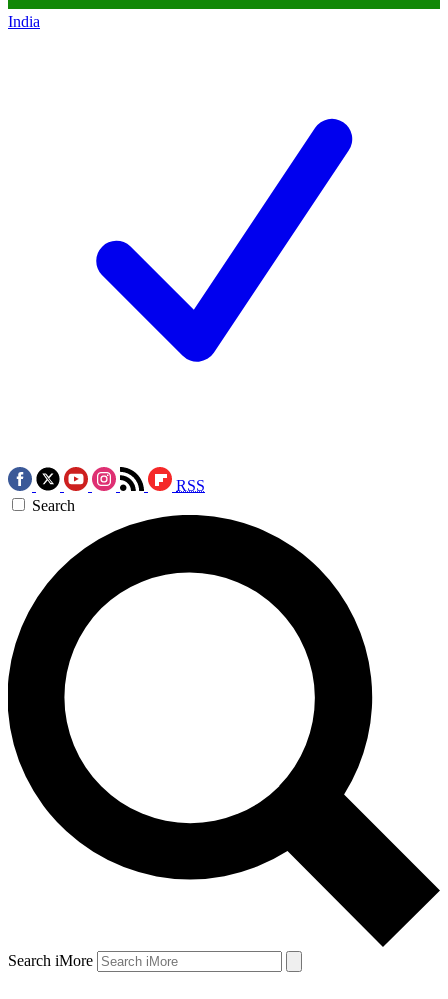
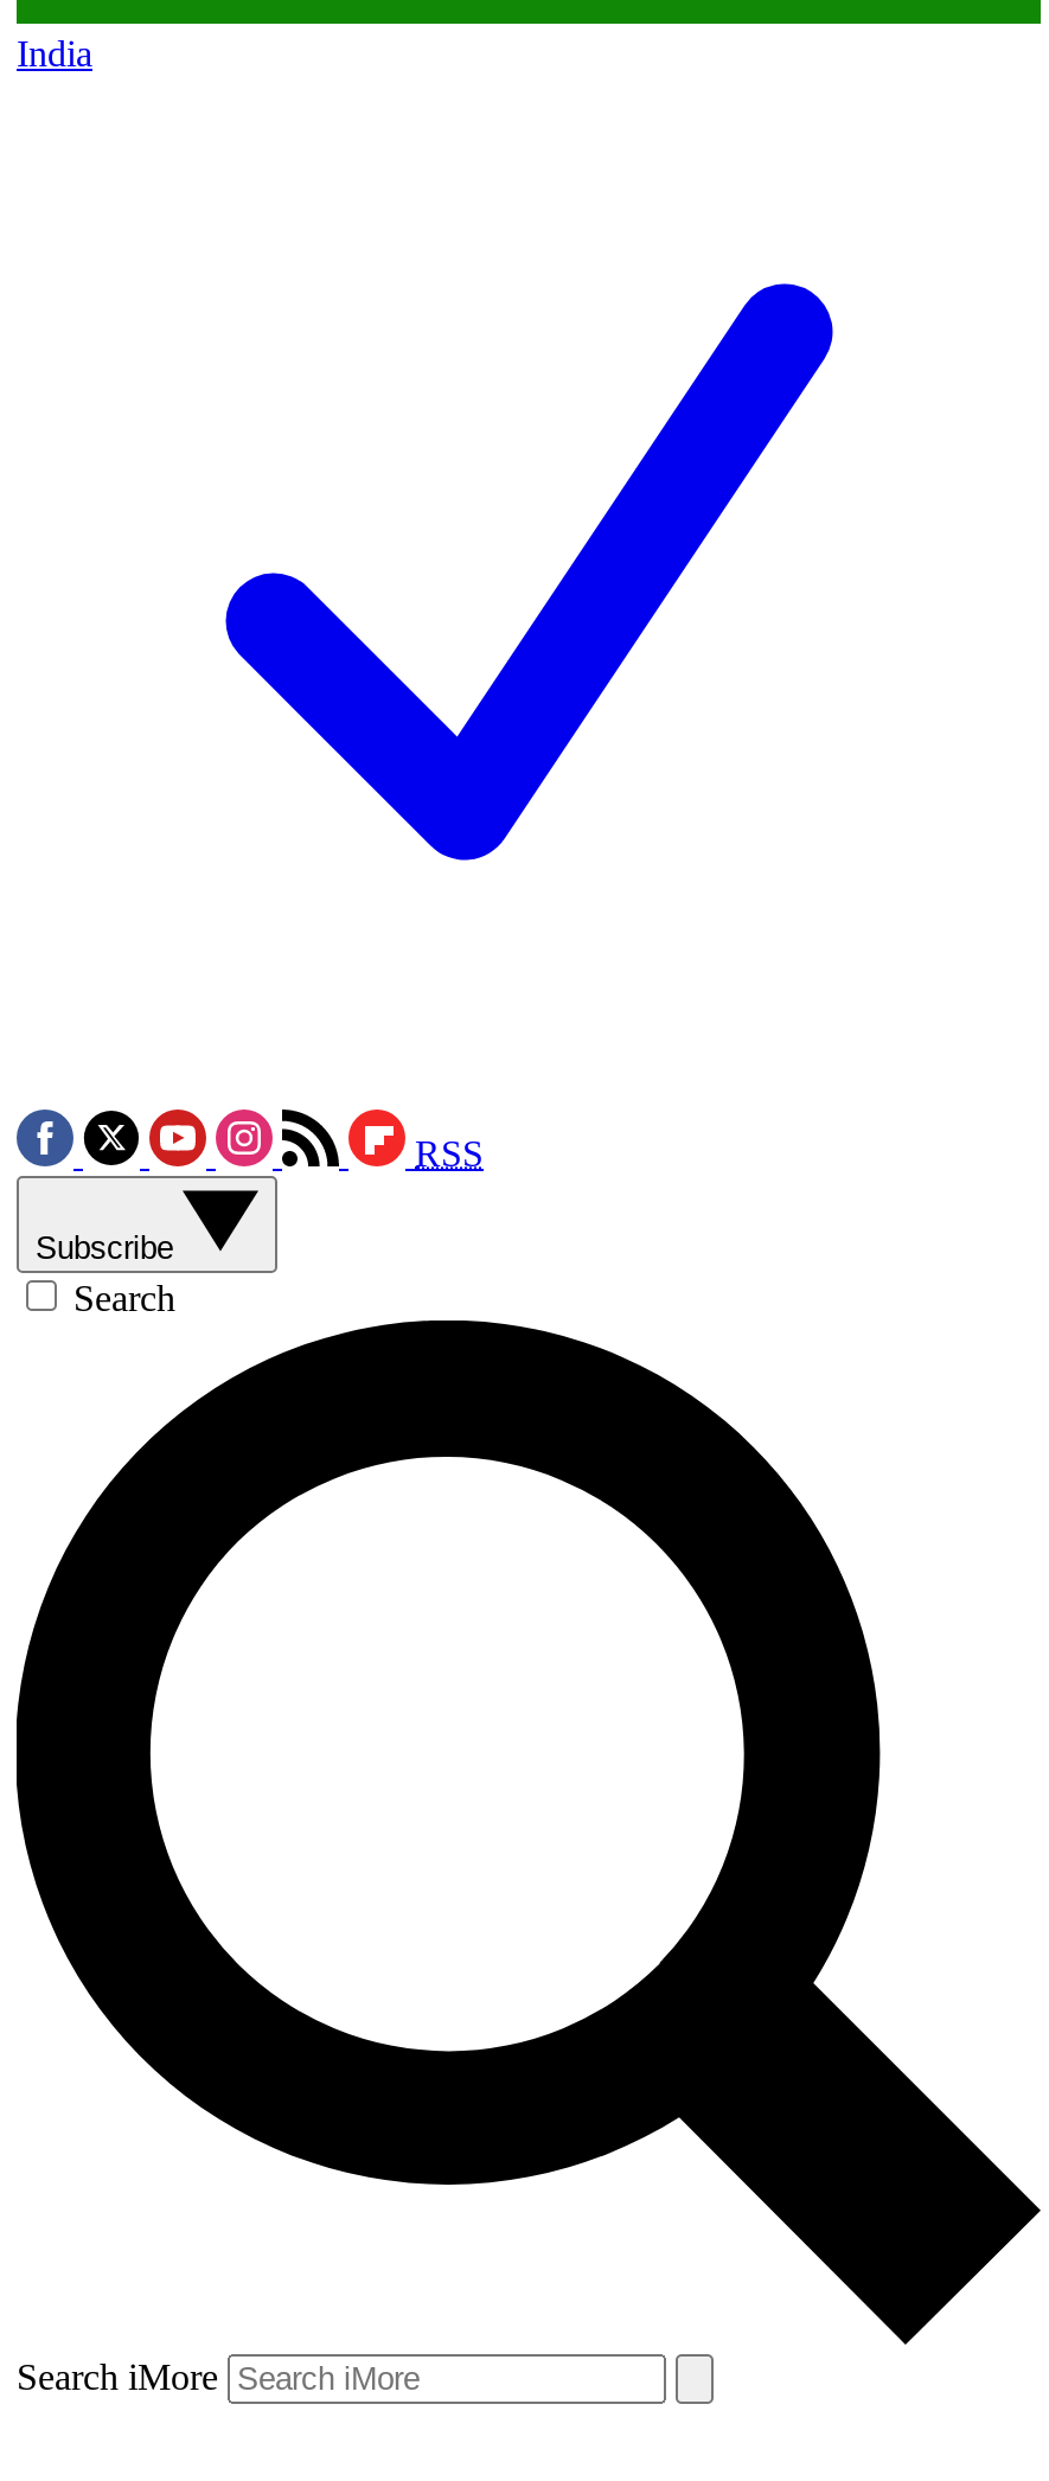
+ Subscribe
